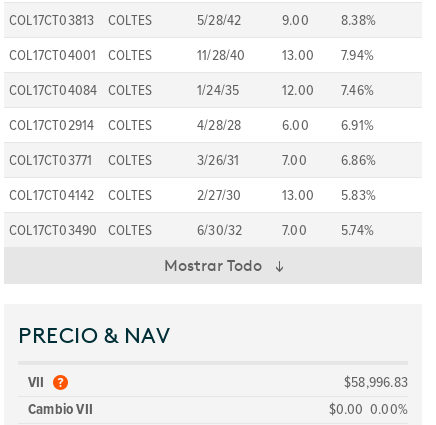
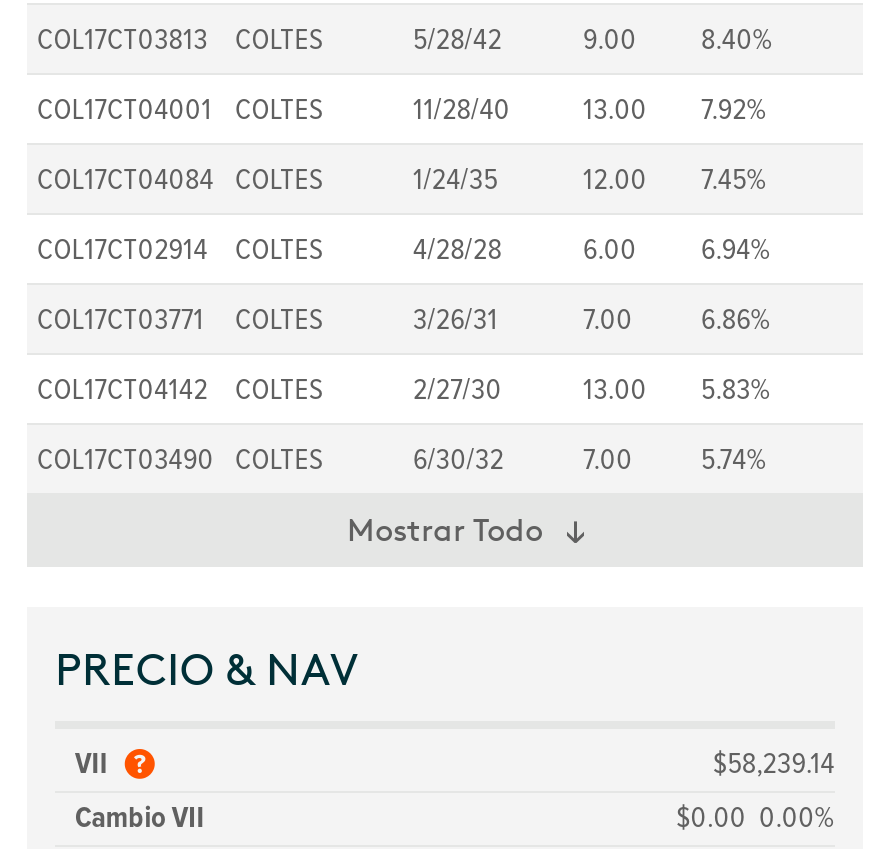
- 9.00 8.38%
+ 9.00 8.40%

- 11/28/40 13.00 7.94%
+ 11/28/40 13.00 7.92%

- 12.00 7.46%
+ 12.00 7.45%

- 6.00 6.91%
+ 6.00 6.94%

- $58,996.83
+ $58,239.14
